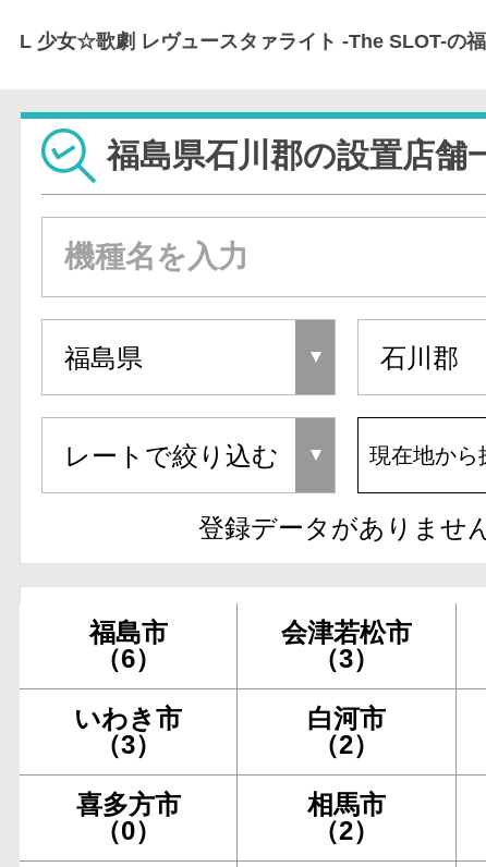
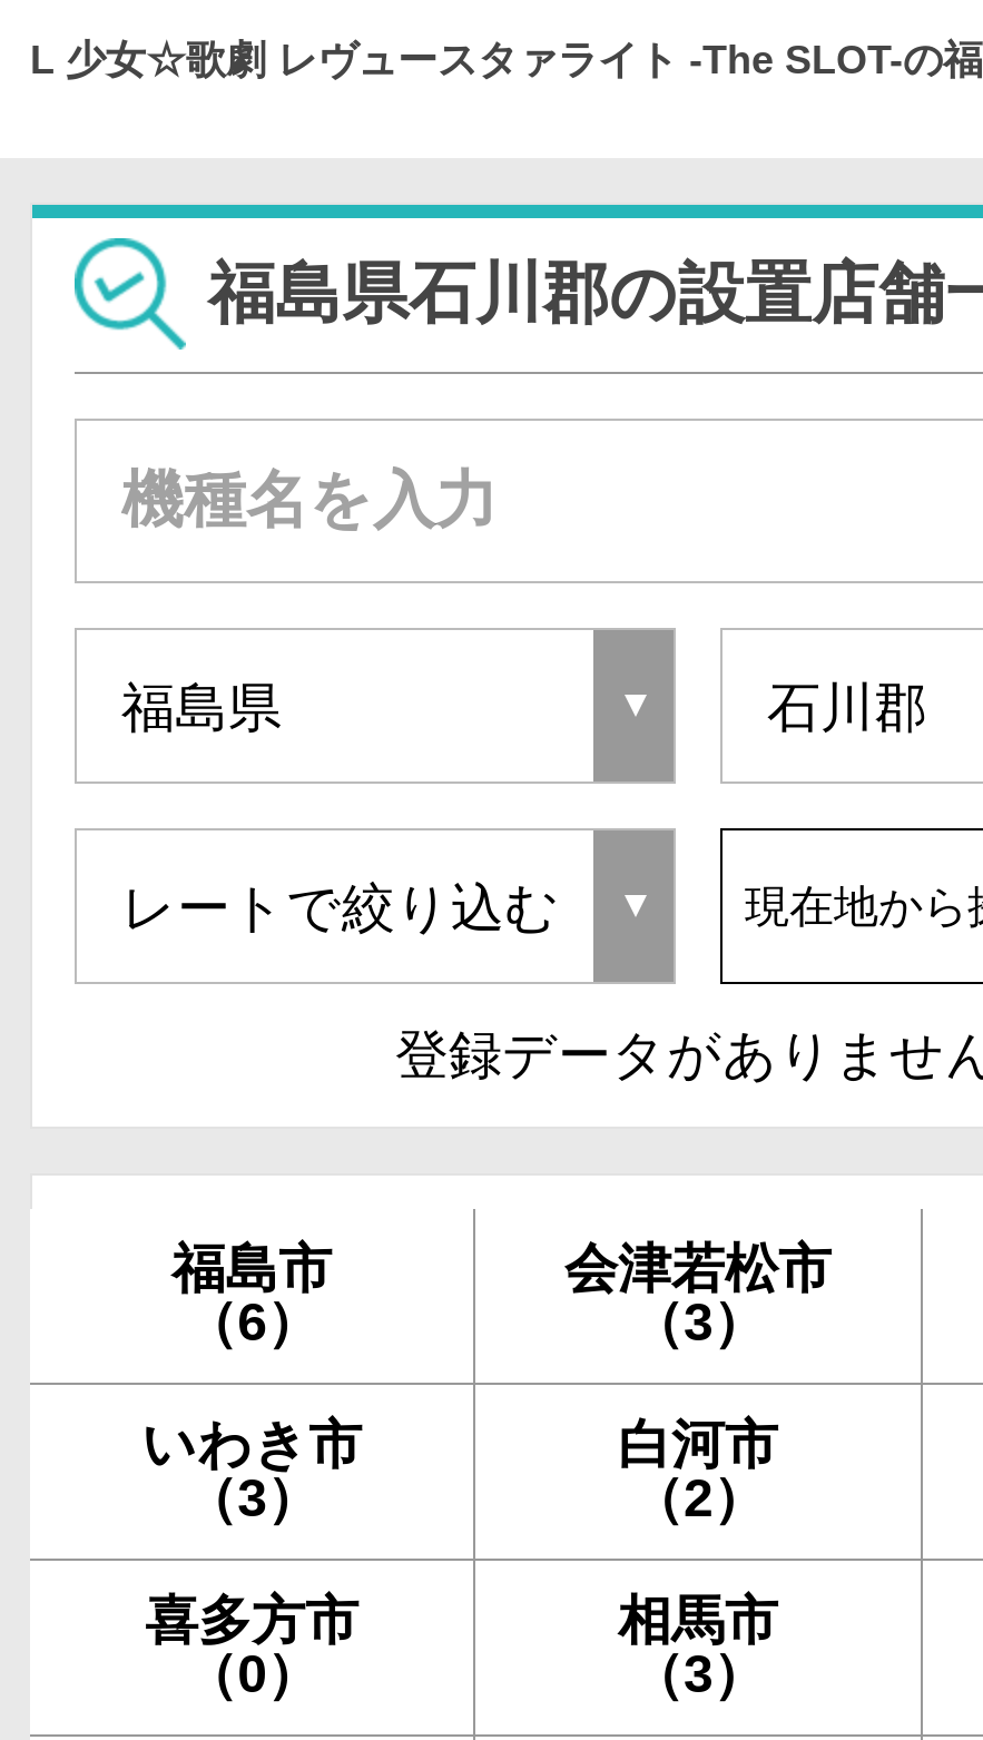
- （2）
+ （3）
